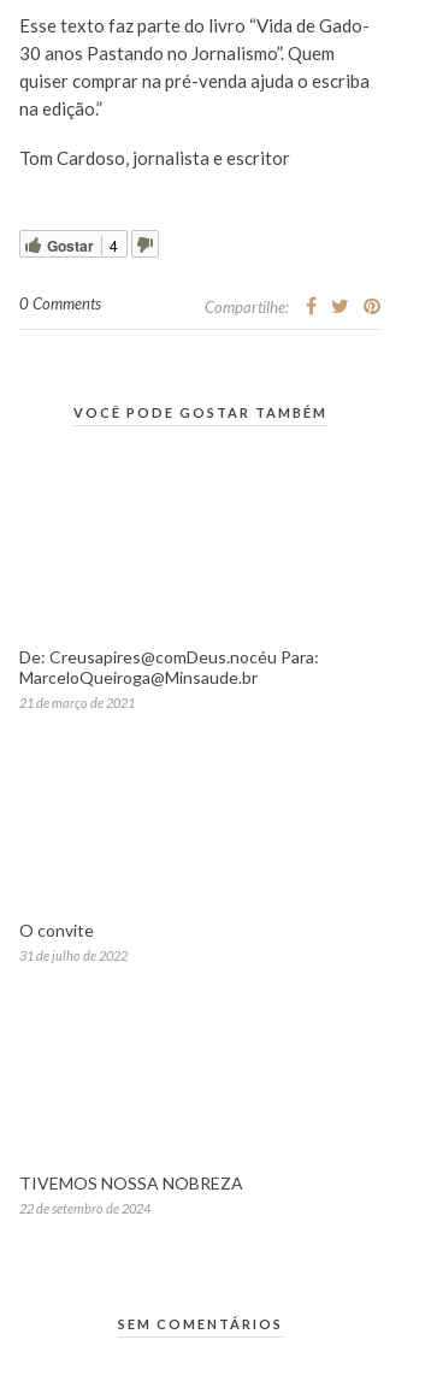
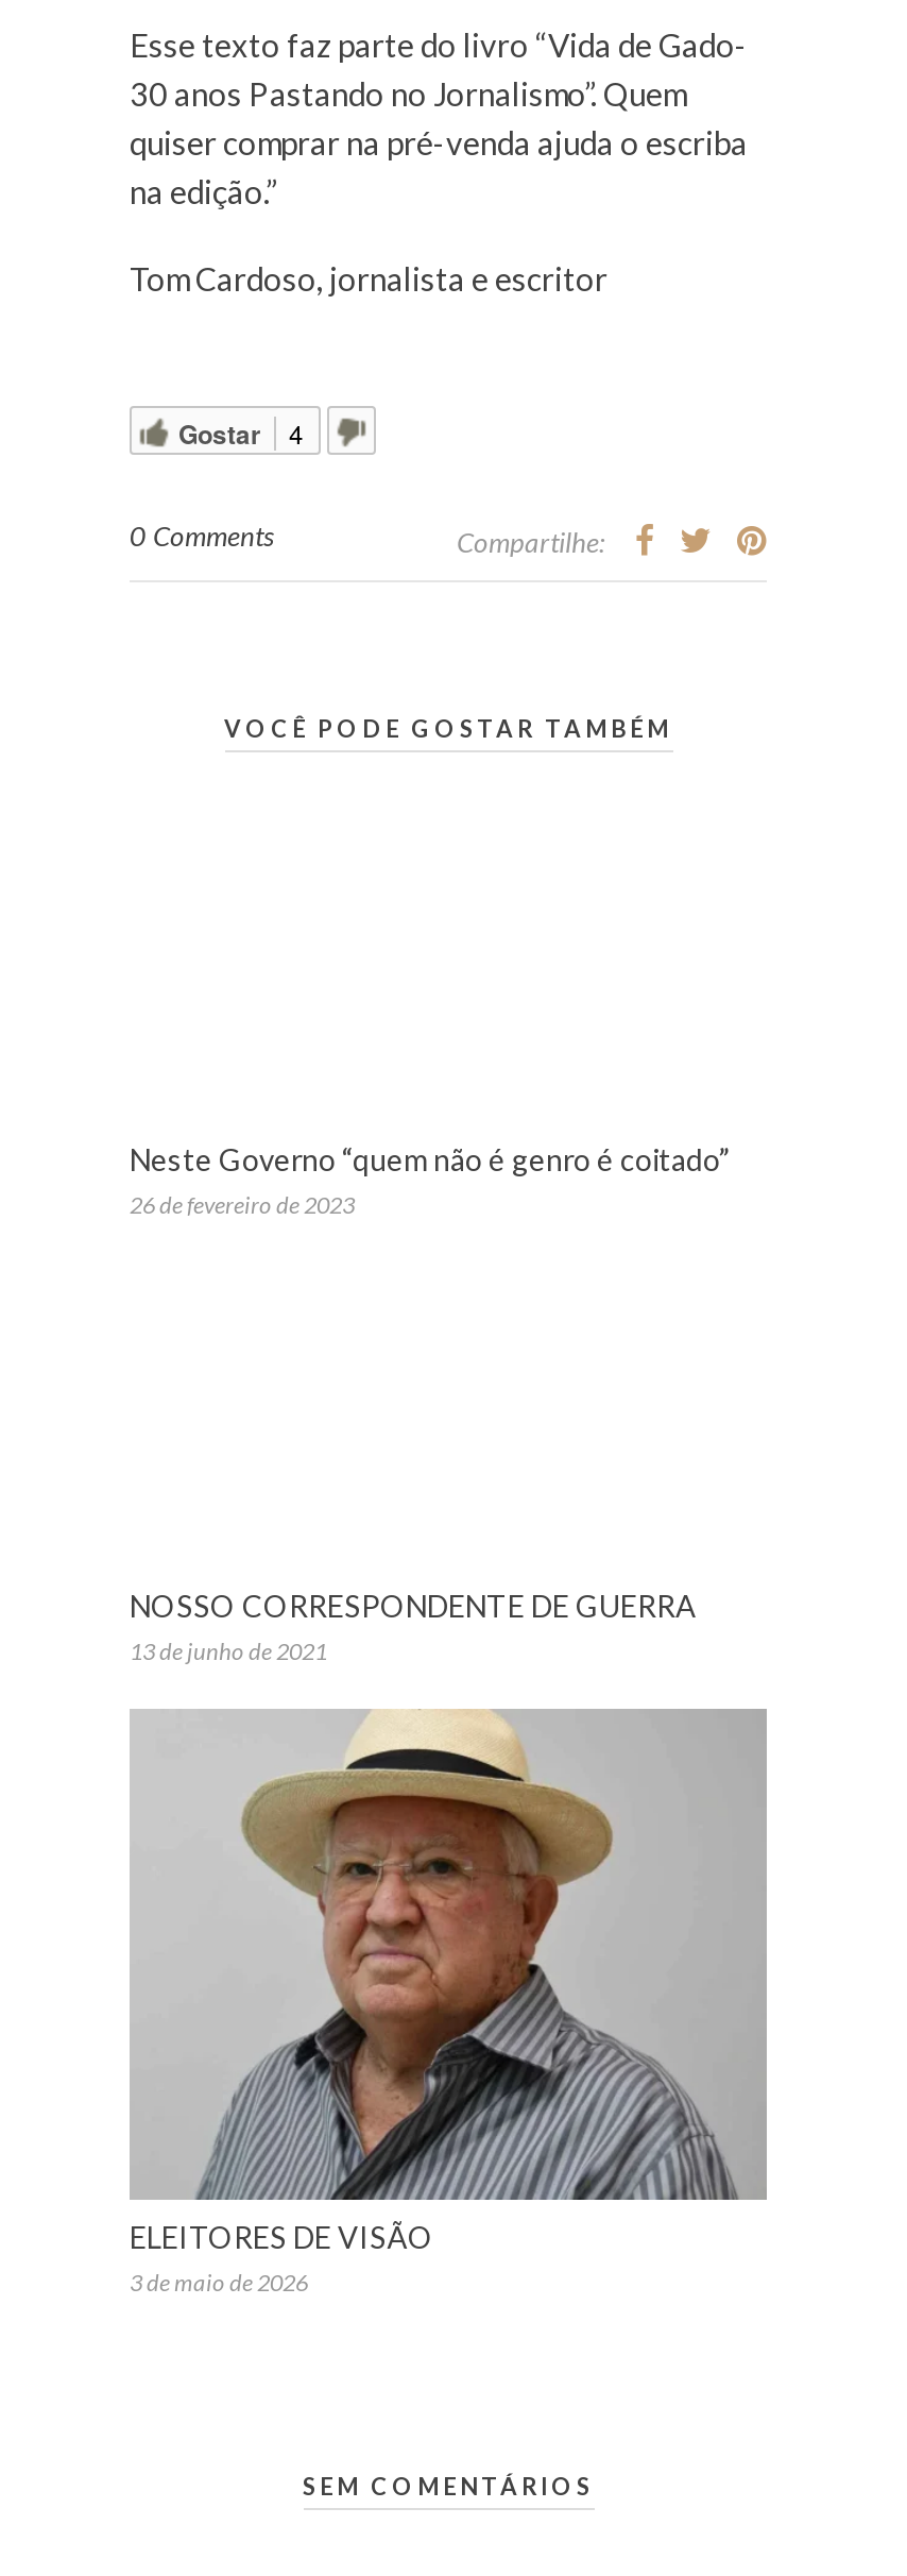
+ [image]

- De: Creusapires@comDeus.nocéu Para:
- MarceloQueiroga@Minsaude.br
- 21 de março de 2021
+ Neste Governo “quem não é genro é coitado”
+ 26 de fevereiro de 2023

- O convite
- 31 de julho de 2022
+ NOSSO CORRESPONDENTE DE GUERRA
+ 13 de junho de 2021

- TIVEMOS NOSSA NOBREZA
- 22 de setembro de 2024
+ ELEITORES DE VISÃO
+ 3 de maio de 2026
